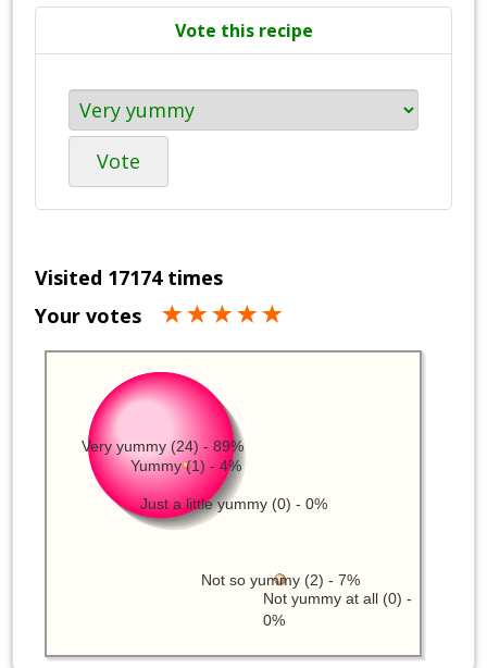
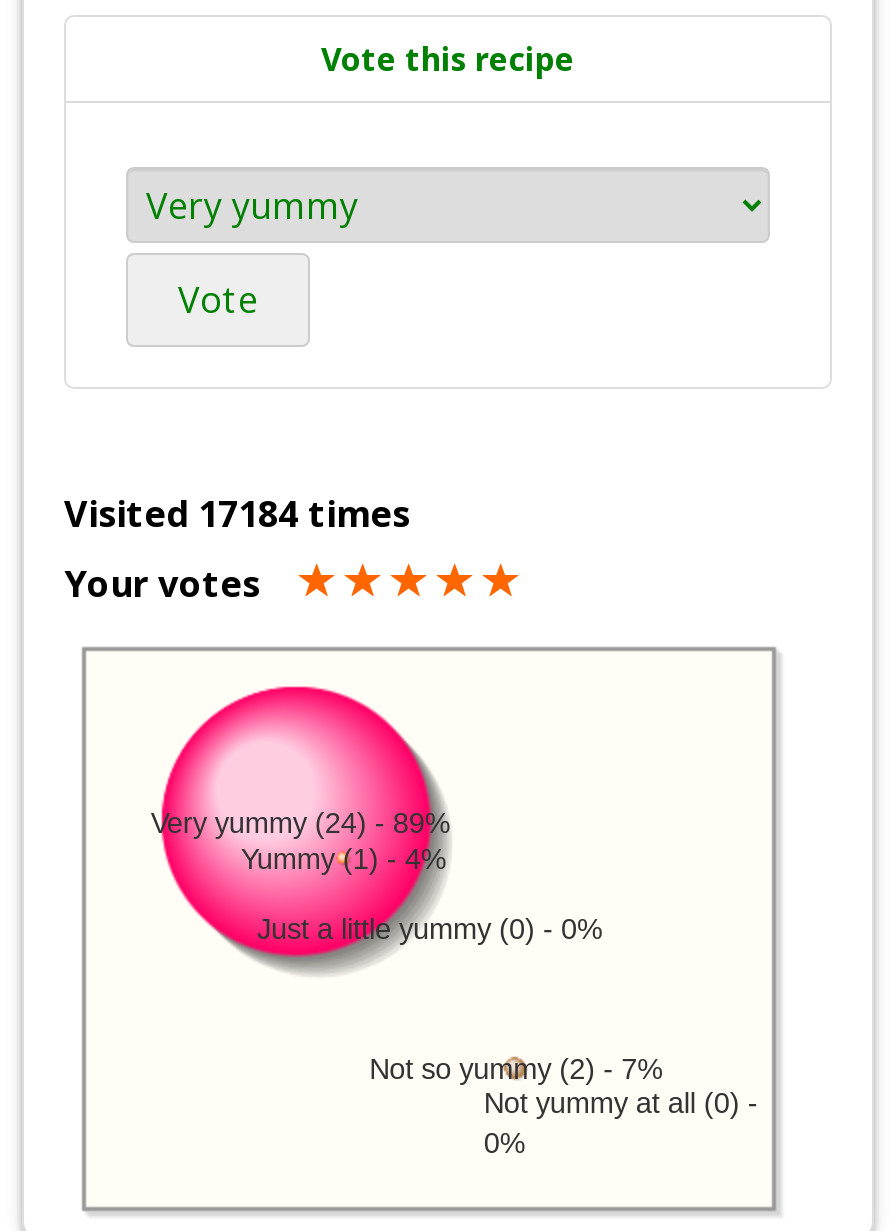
- Visited 17174 times
+ Visited 17184 times
